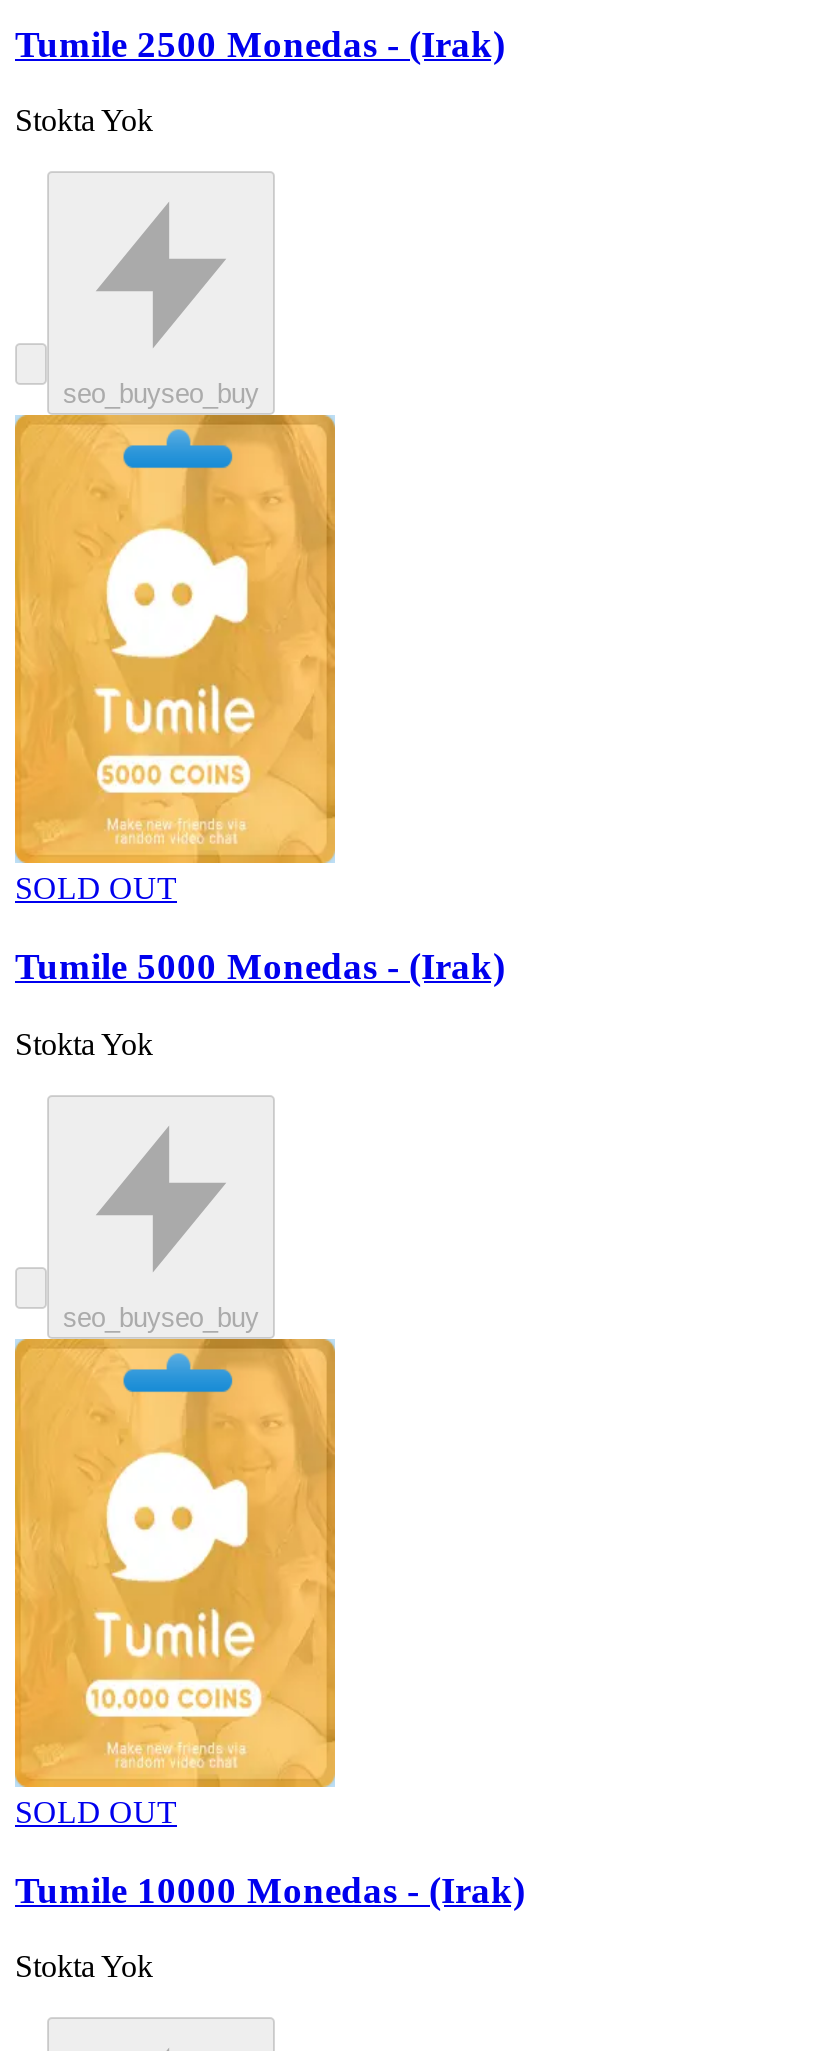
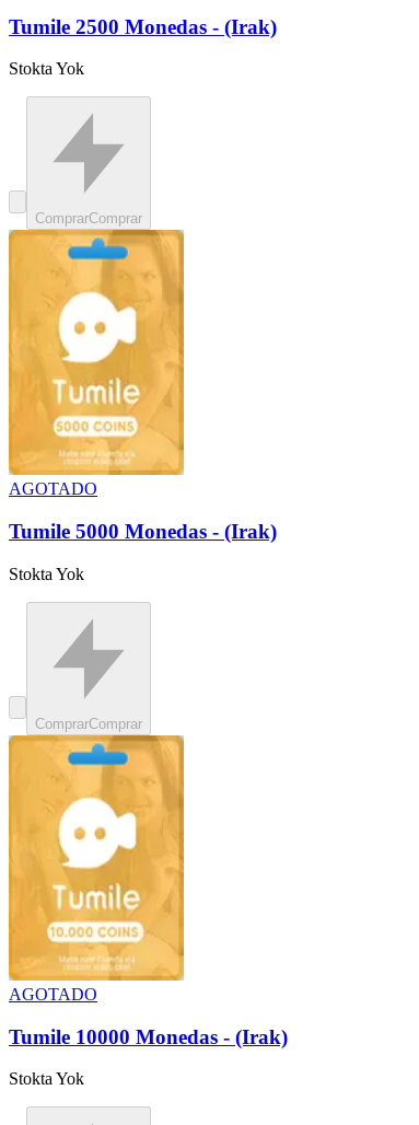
- seo_buyseo_buy
+ ComprarComprar

- SOLD OUT
+ AGOTADO

- seo_buyseo_buy
+ ComprarComprar

- SOLD OUT
+ AGOTADO
